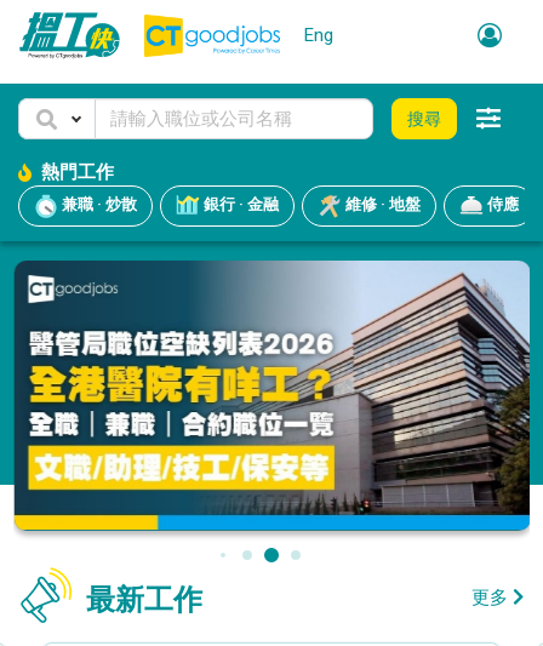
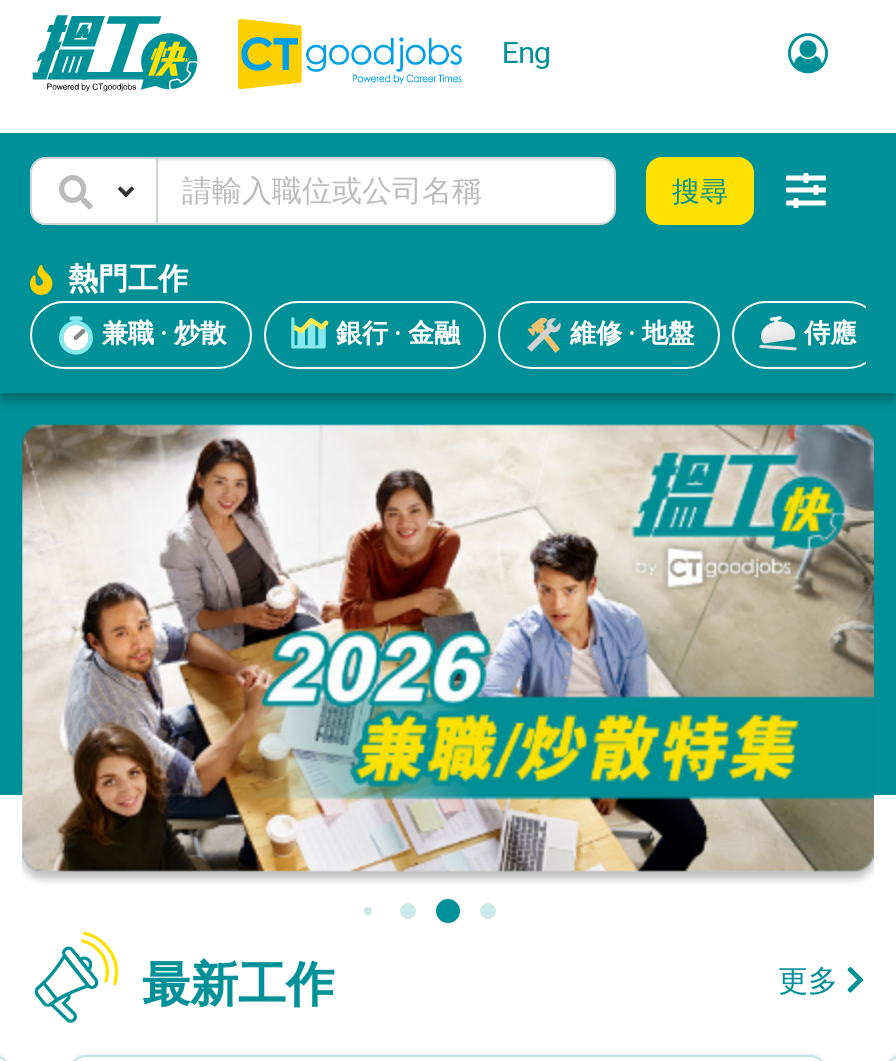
- [image]
+ [image]
